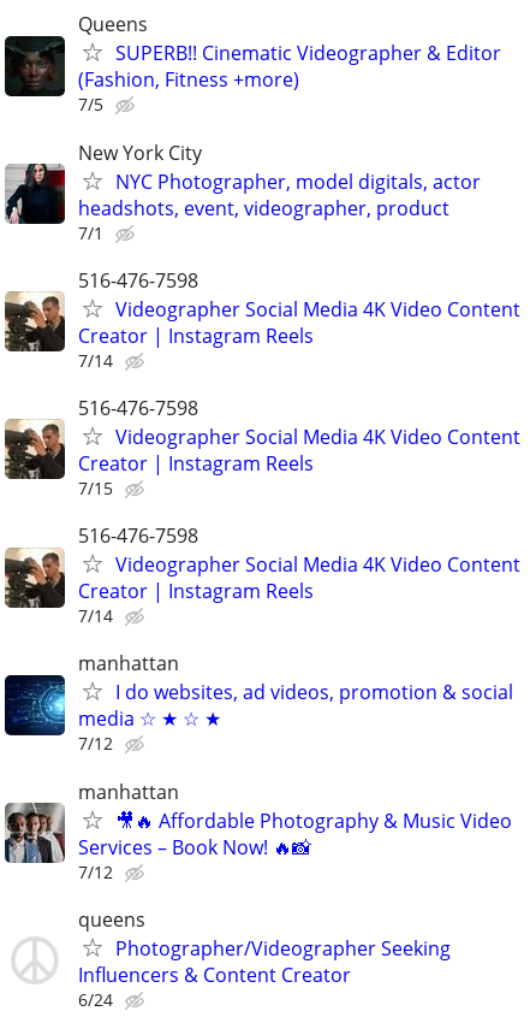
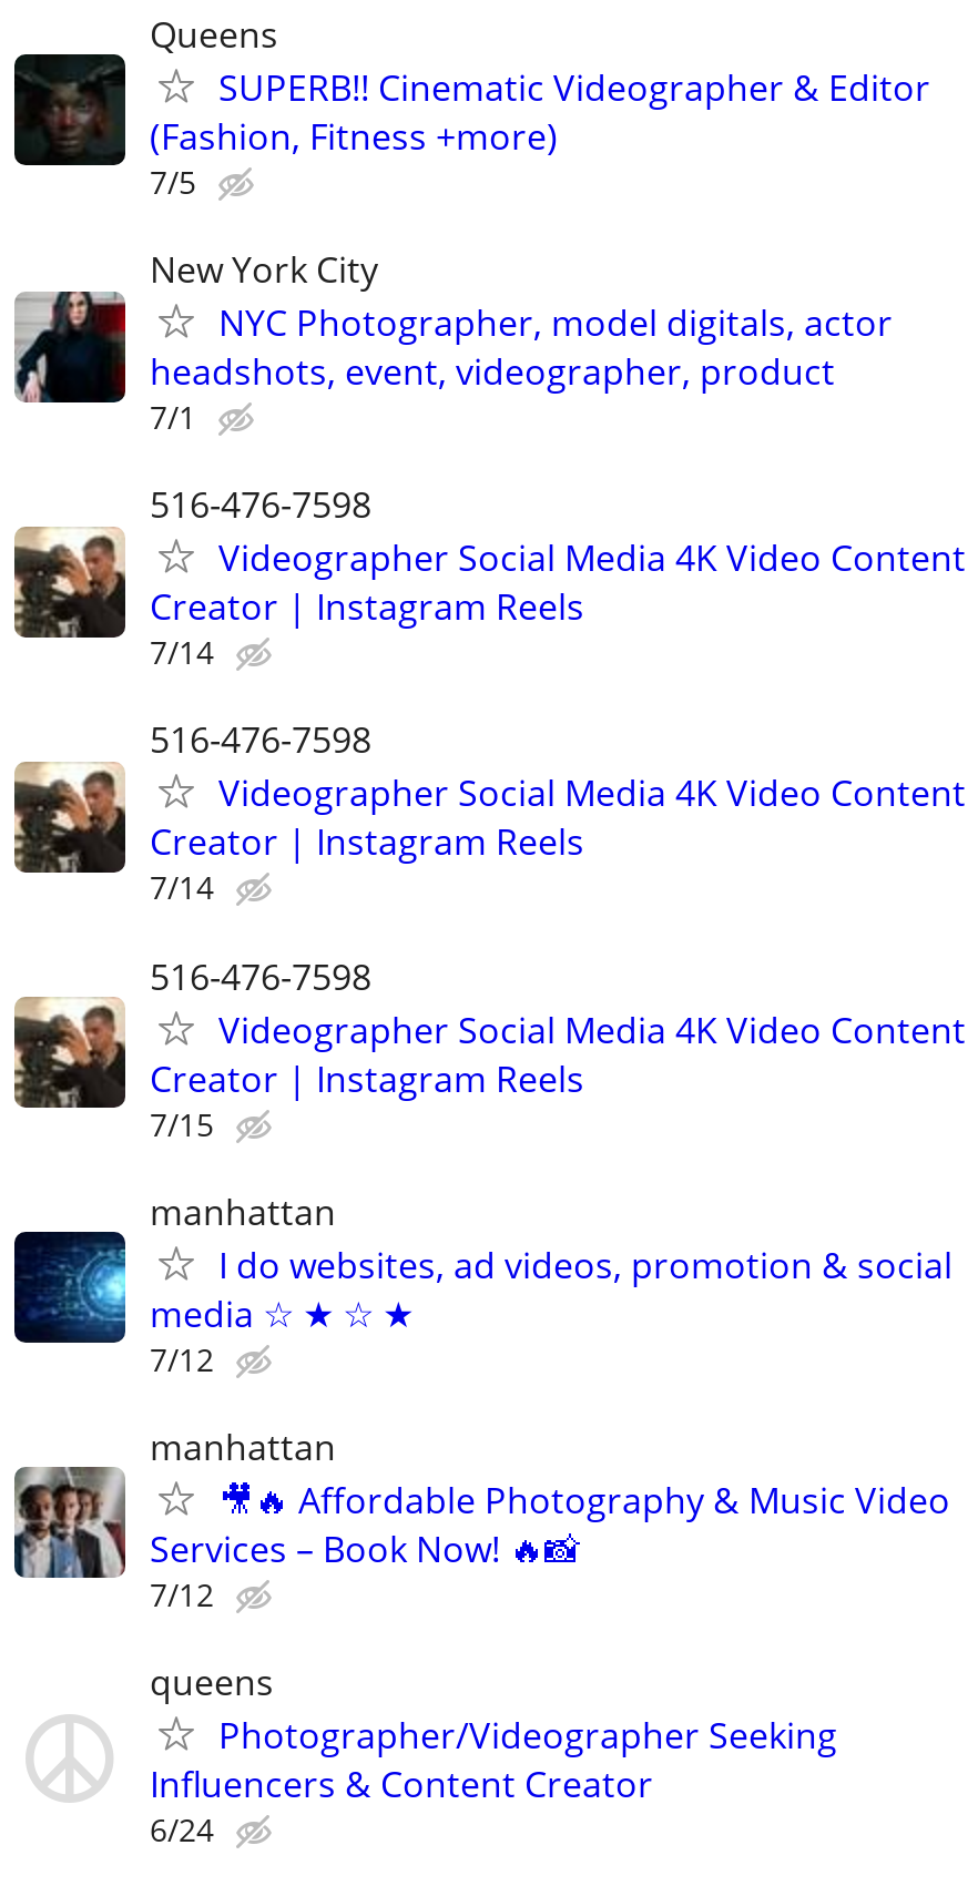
- 7/15
+ 7/14

- 7/14
+ 7/15
